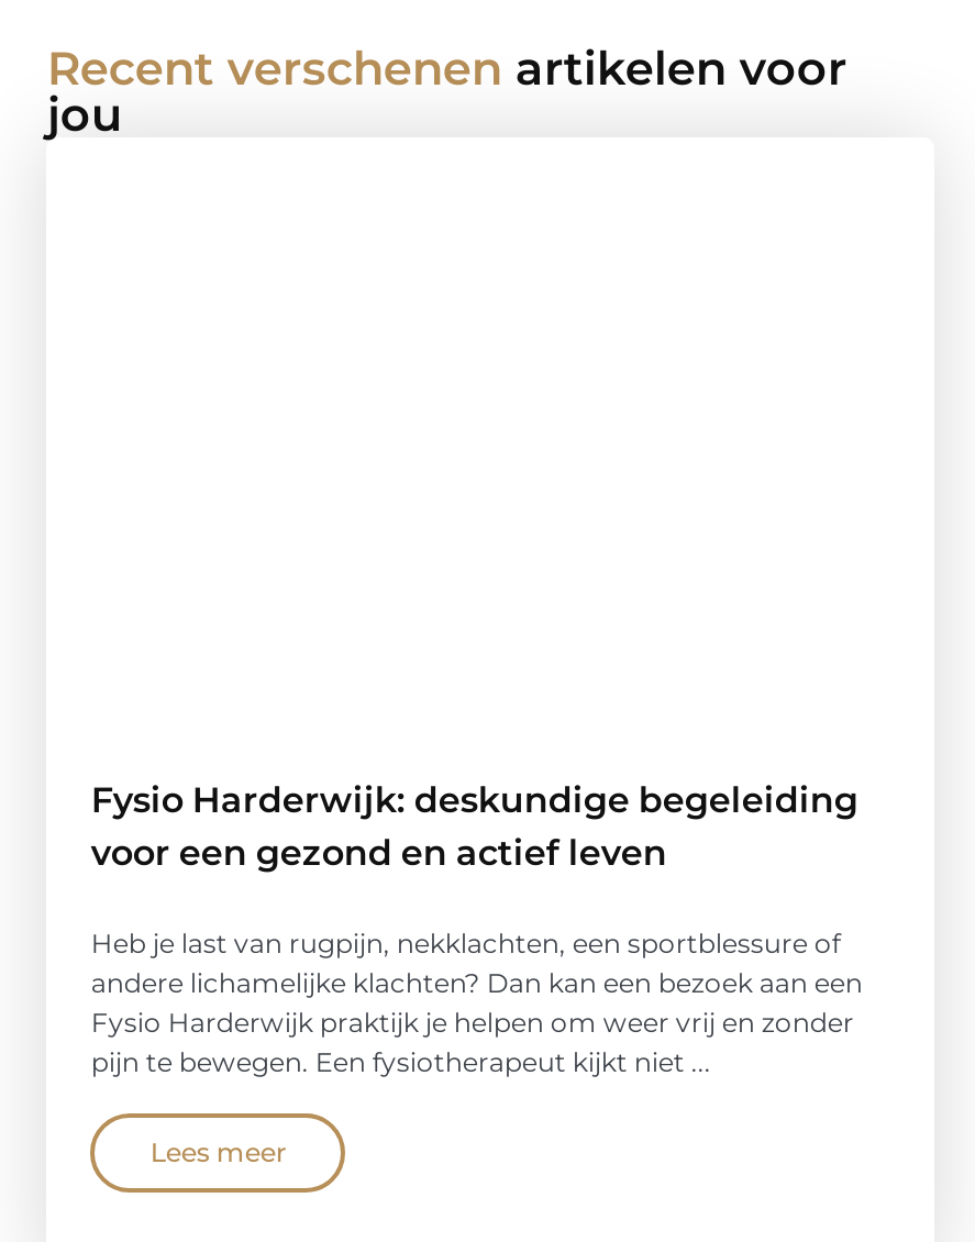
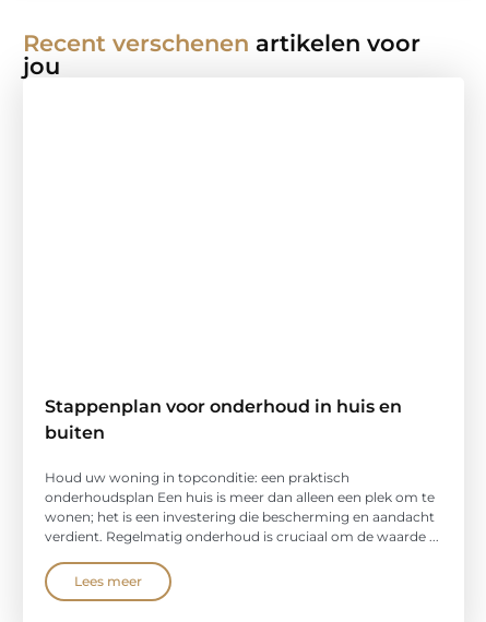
- Fysio Harderwijk: deskundige begeleiding
- voor een gezond en actief leven
+ Stappenplan voor onderhoud in huis en
+ buiten

- Heb je last van rugpijn, nekklachten, een sportblessure of
- andere lichamelijke klachten? Dan kan een bezoek aan een
- Fysio Harderwijk praktijk je helpen om weer vrij en zonder
- pijn te bewegen. Een fysiotherapeut kijkt niet ...
+ Houd uw woning in topconditie: een praktisch
+ onderhoudsplan Een huis is meer dan alleen een plek om te
+ wonen; het is een investering die bescherming en aandacht
+ verdient. Regelmatig onderhoud is cruciaal om de waarde ...
